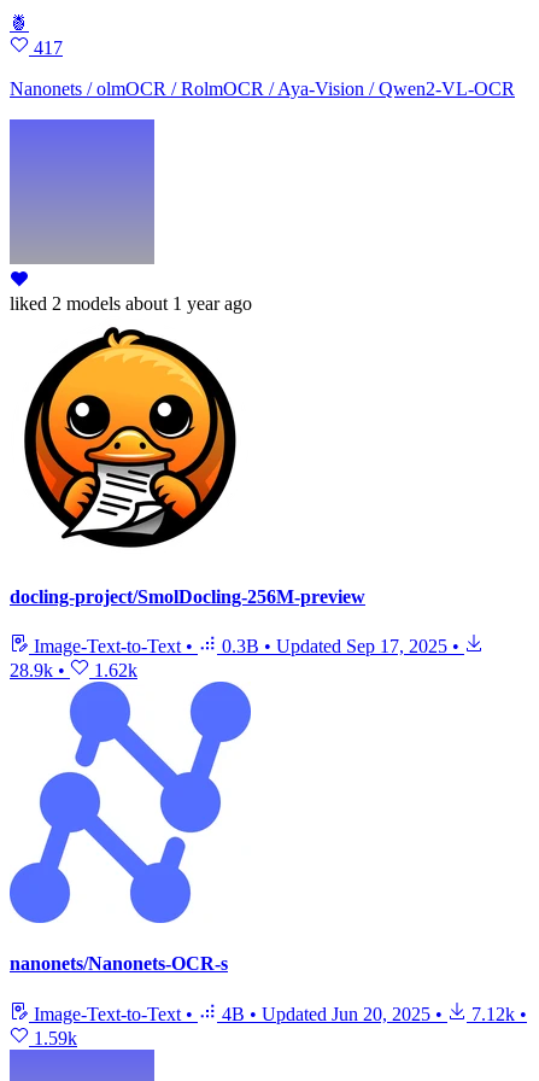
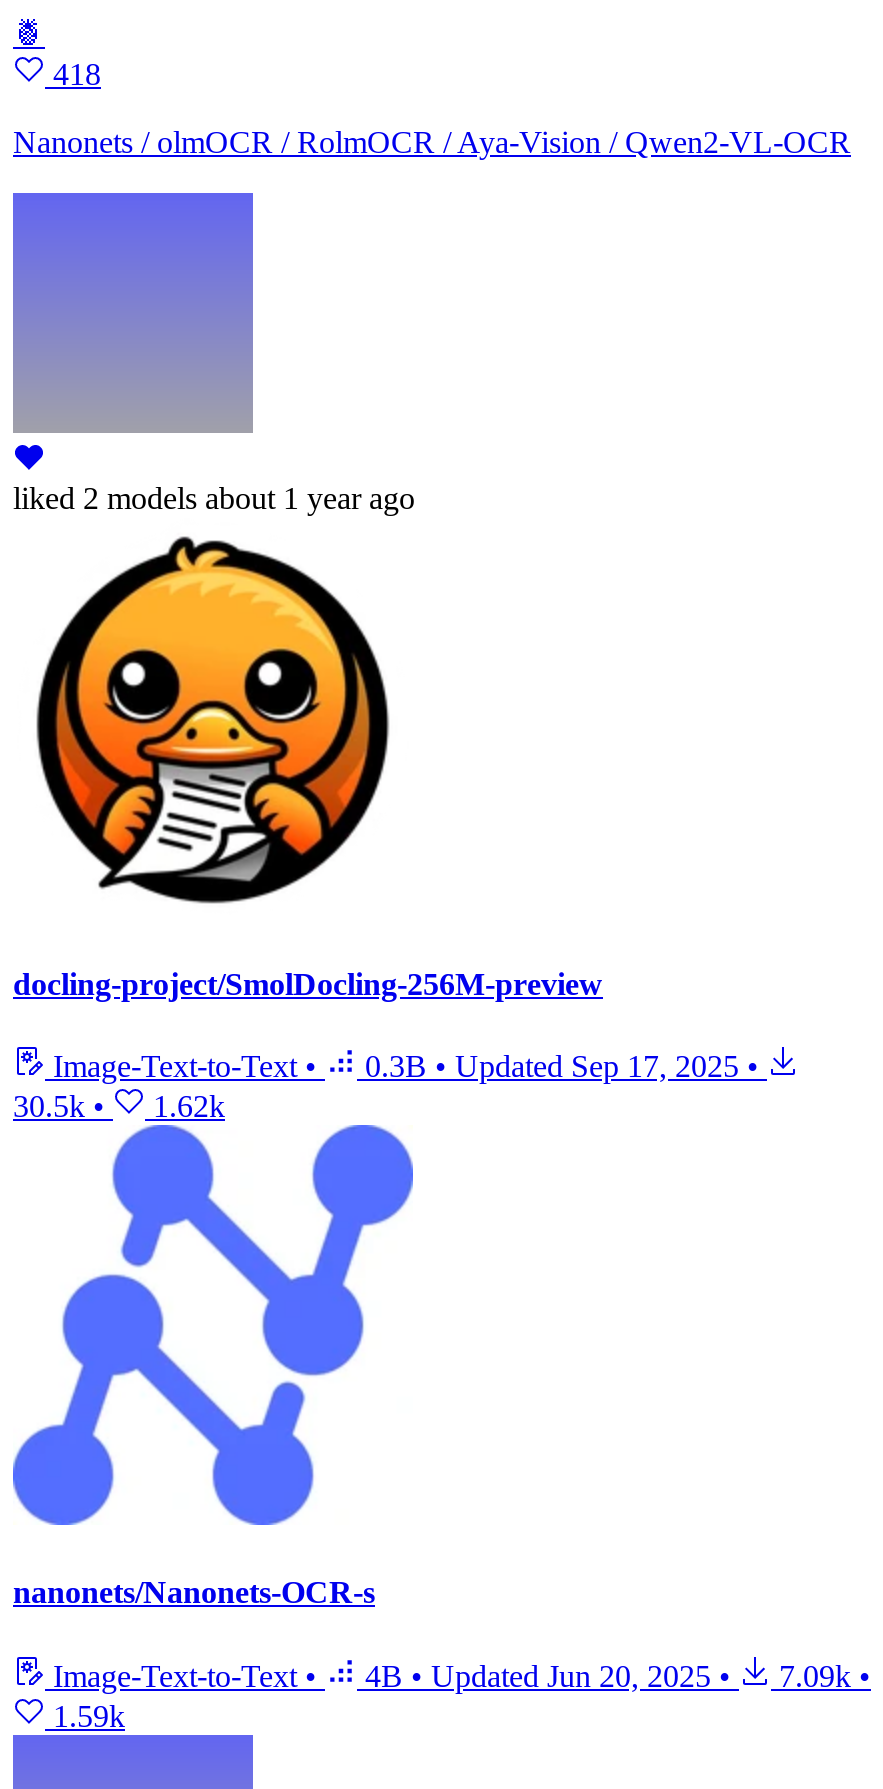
- 417
+ 418

- 28.9k • 1.62k
+ 30.5k • 1.62k

- Image-Text-to-Text • 4B • Updated Jun 20, 2025 • 7.12k •
+ Image-Text-to-Text • 4B • Updated Jun 20, 2025 • 7.09k •
